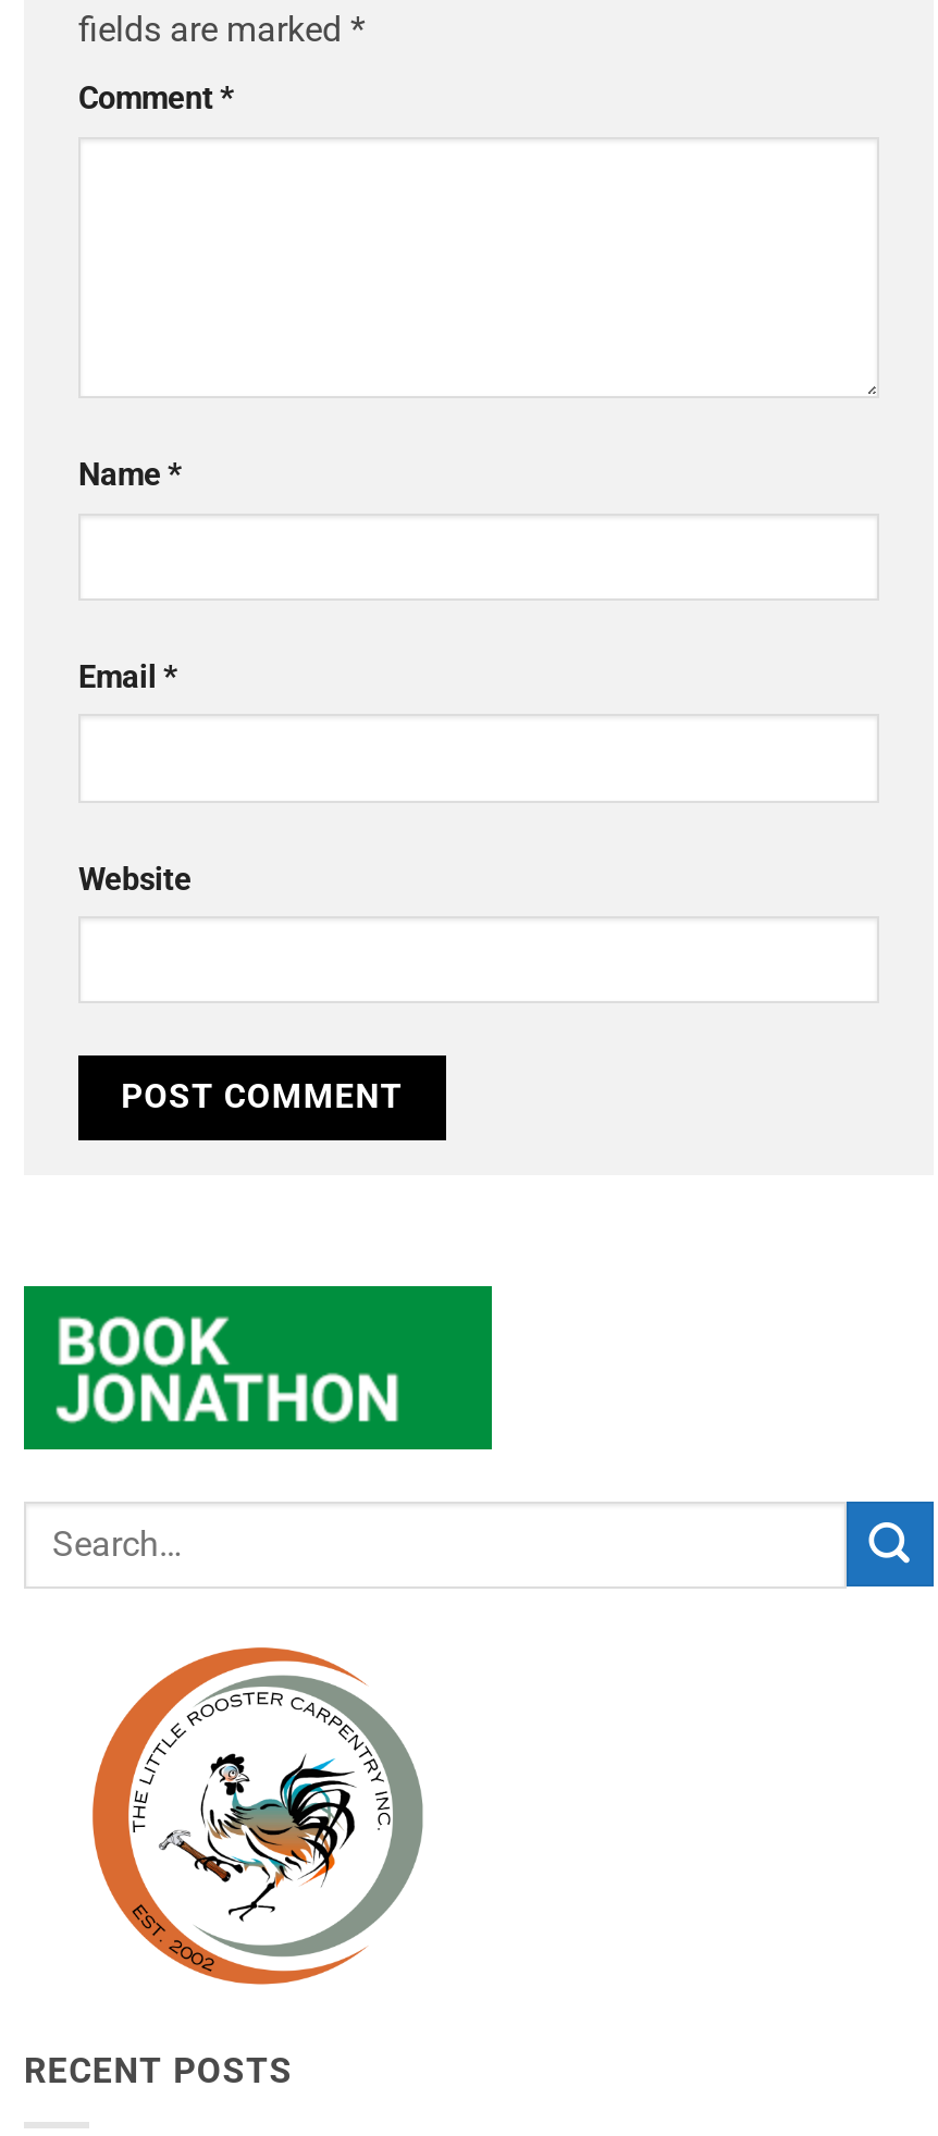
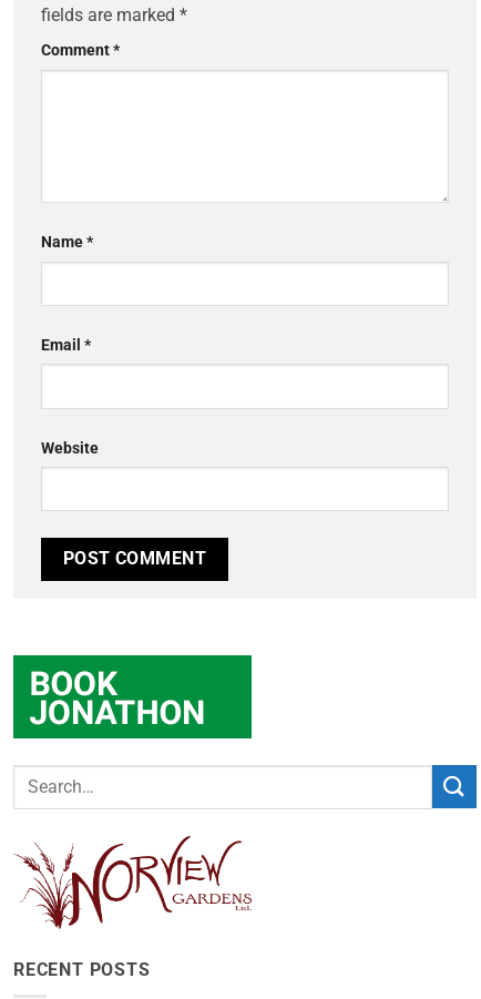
- [image]
+ [image]
